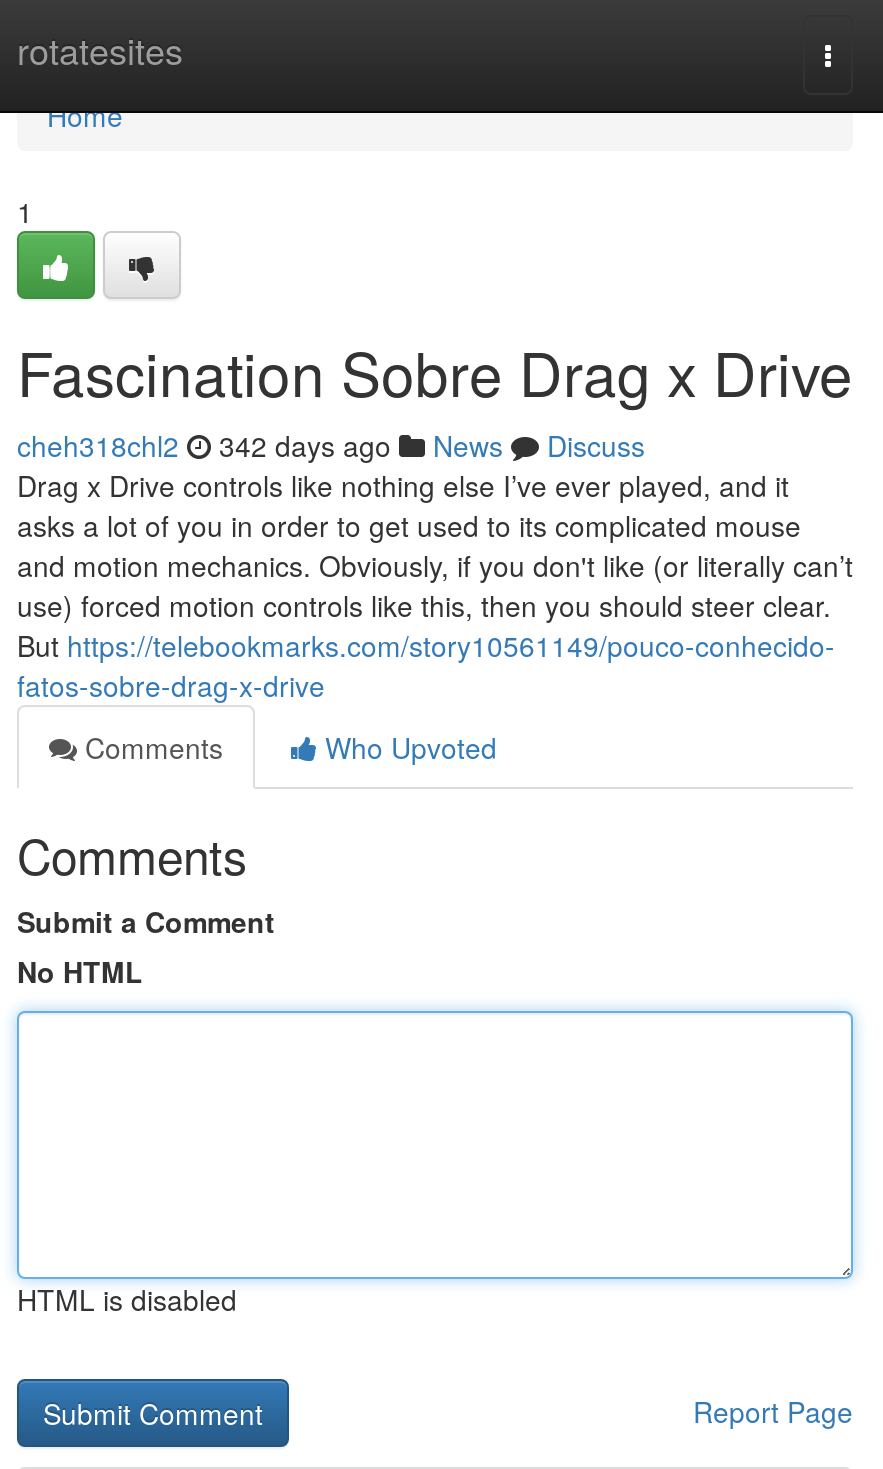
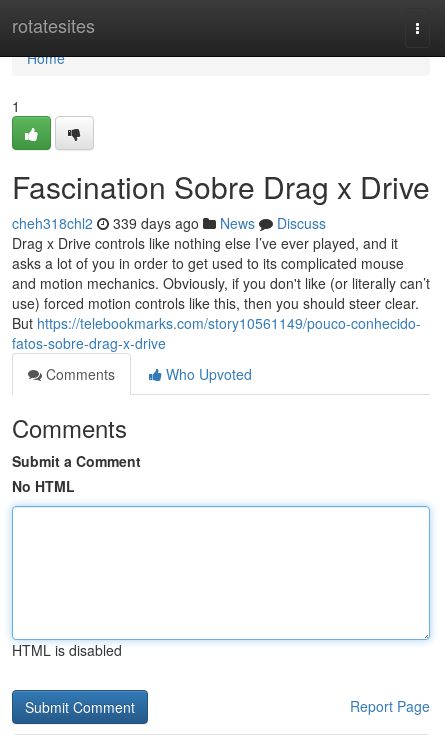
- cheh318chl2 342 days ago News Discuss
+ cheh318chl2 339 days ago News Discuss
